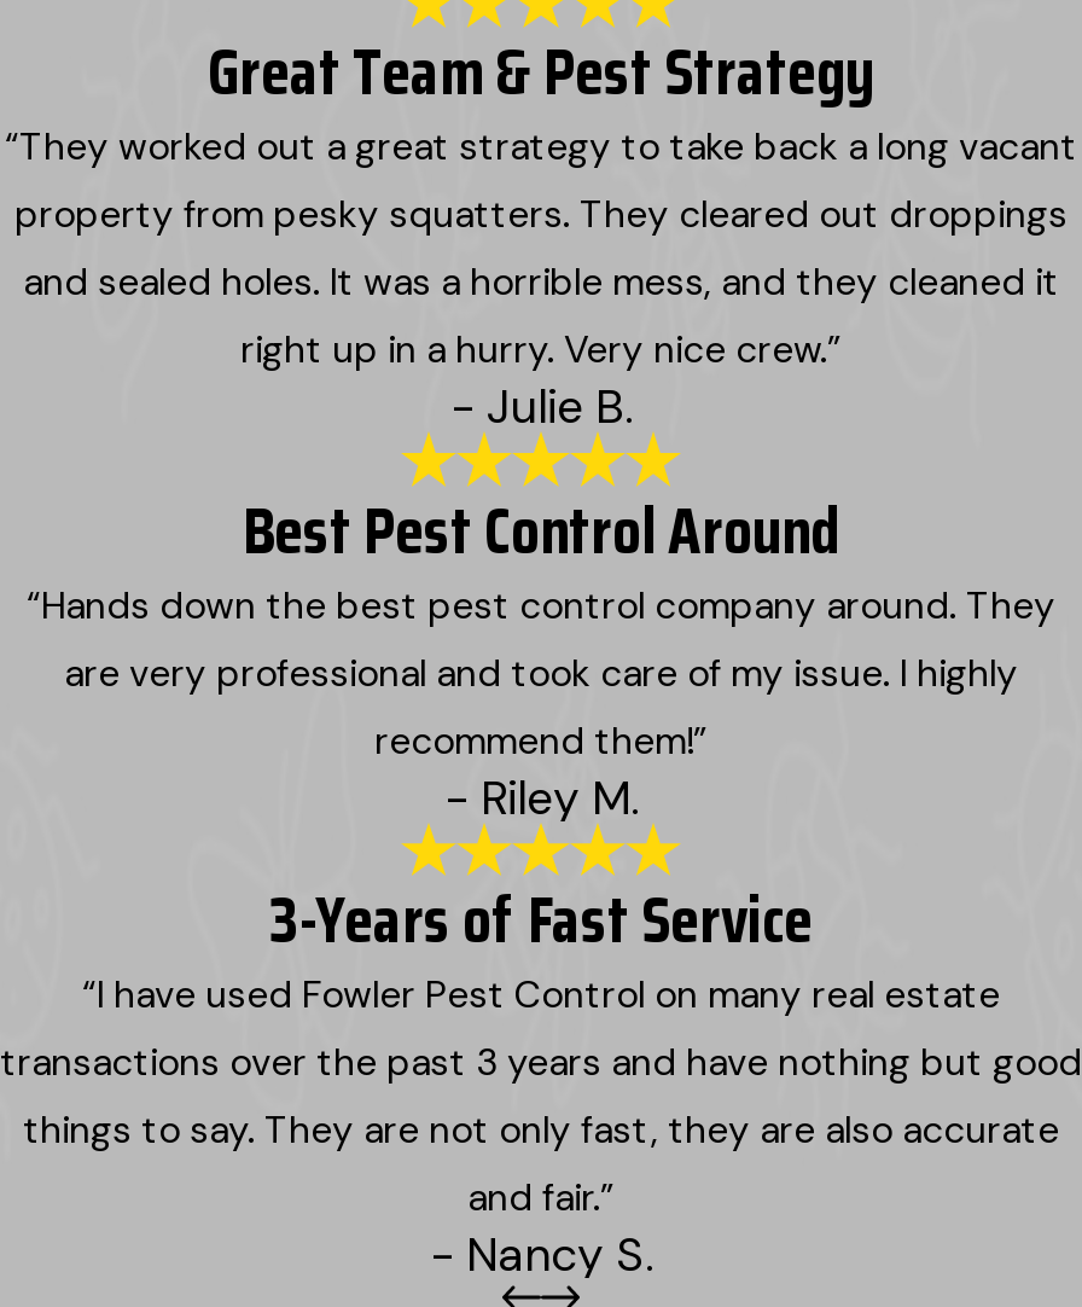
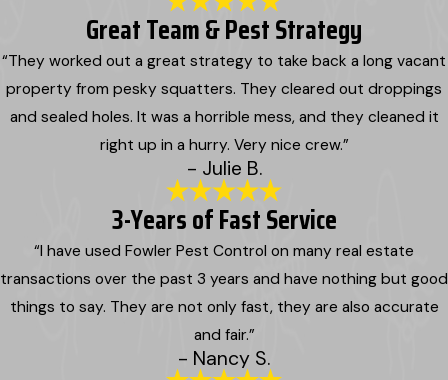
- Best Pest Control Around
- “Hands down the best pest control company around. They
- are very professional and took care of my issue. I highly
- recommend them!”
- - Riley M.
